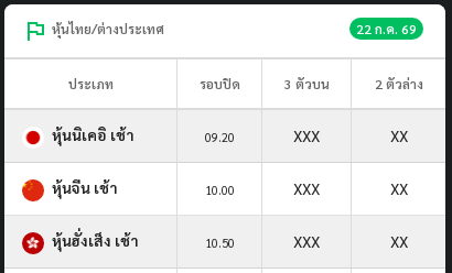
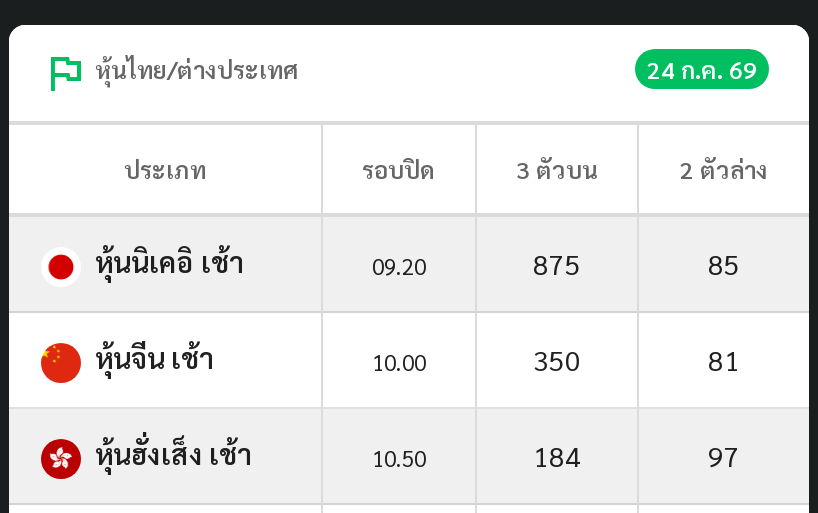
- 22 ก.ค. 69
+ 24 ก.ค. 69

- XXX
- XX
+ 875
+ 85

- XXX
- XX
+ 350
+ 81

- XXX
- XX
+ 184
+ 97
